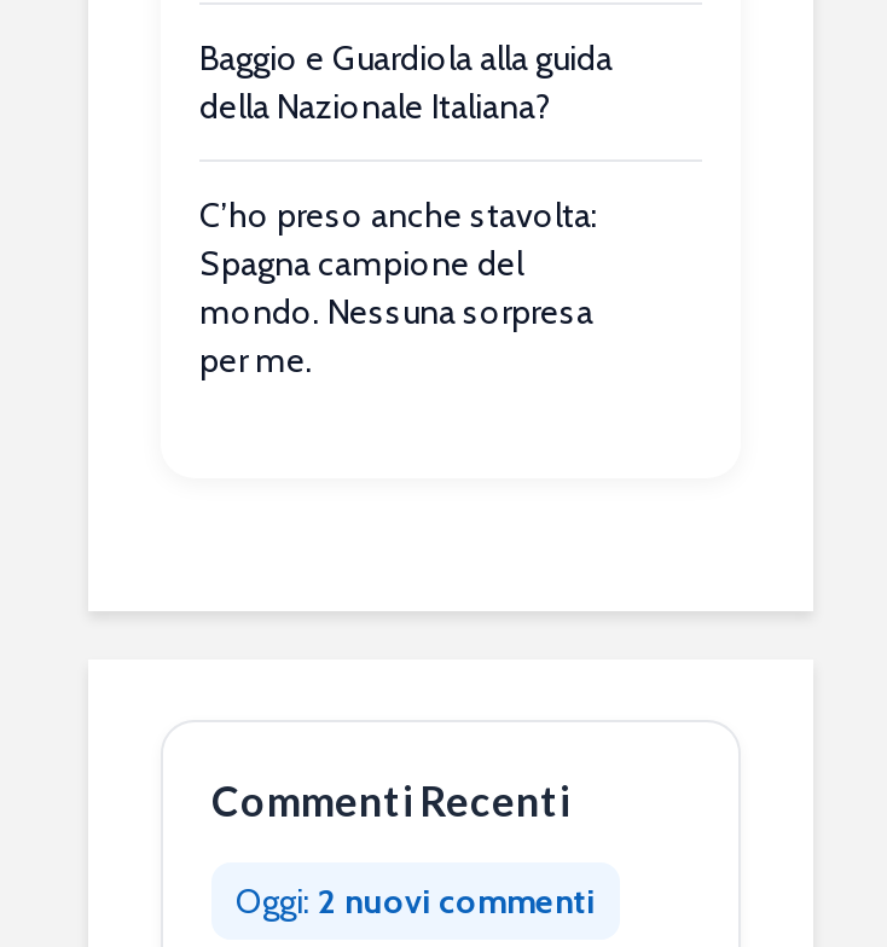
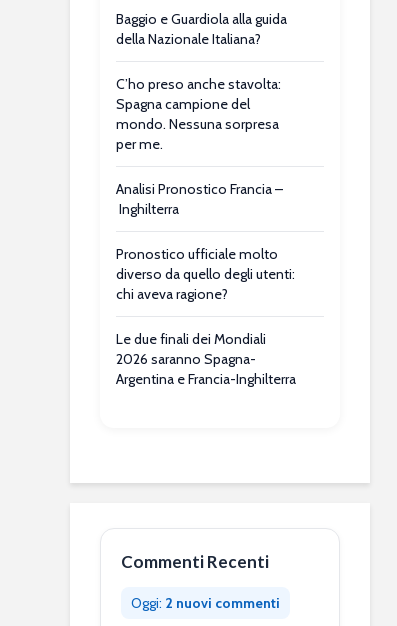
+ Analisi Pronostico Francia –
+ Inghilterra
+ Pronostico ufficiale molto
+ diverso da quello degli utenti:
+ chi aveva ragione?
+ Le due finali dei Mondiali
+ 2026 saranno Spagna-
+ Argentina e Francia-Inghilterra
